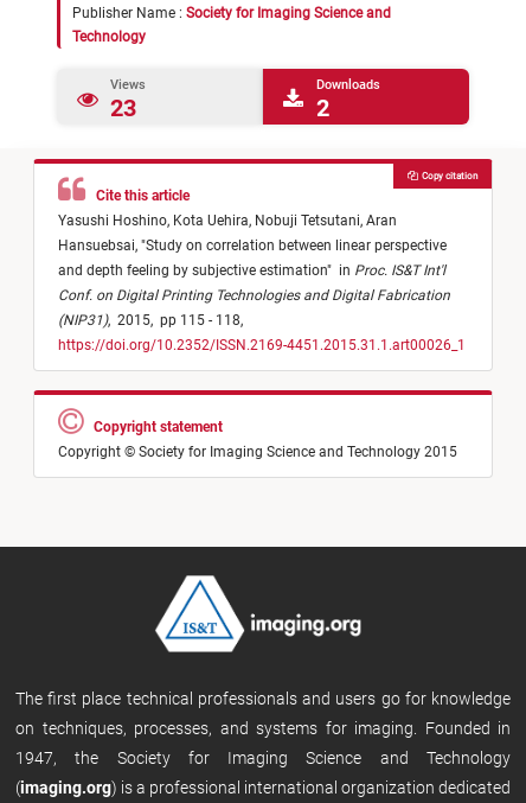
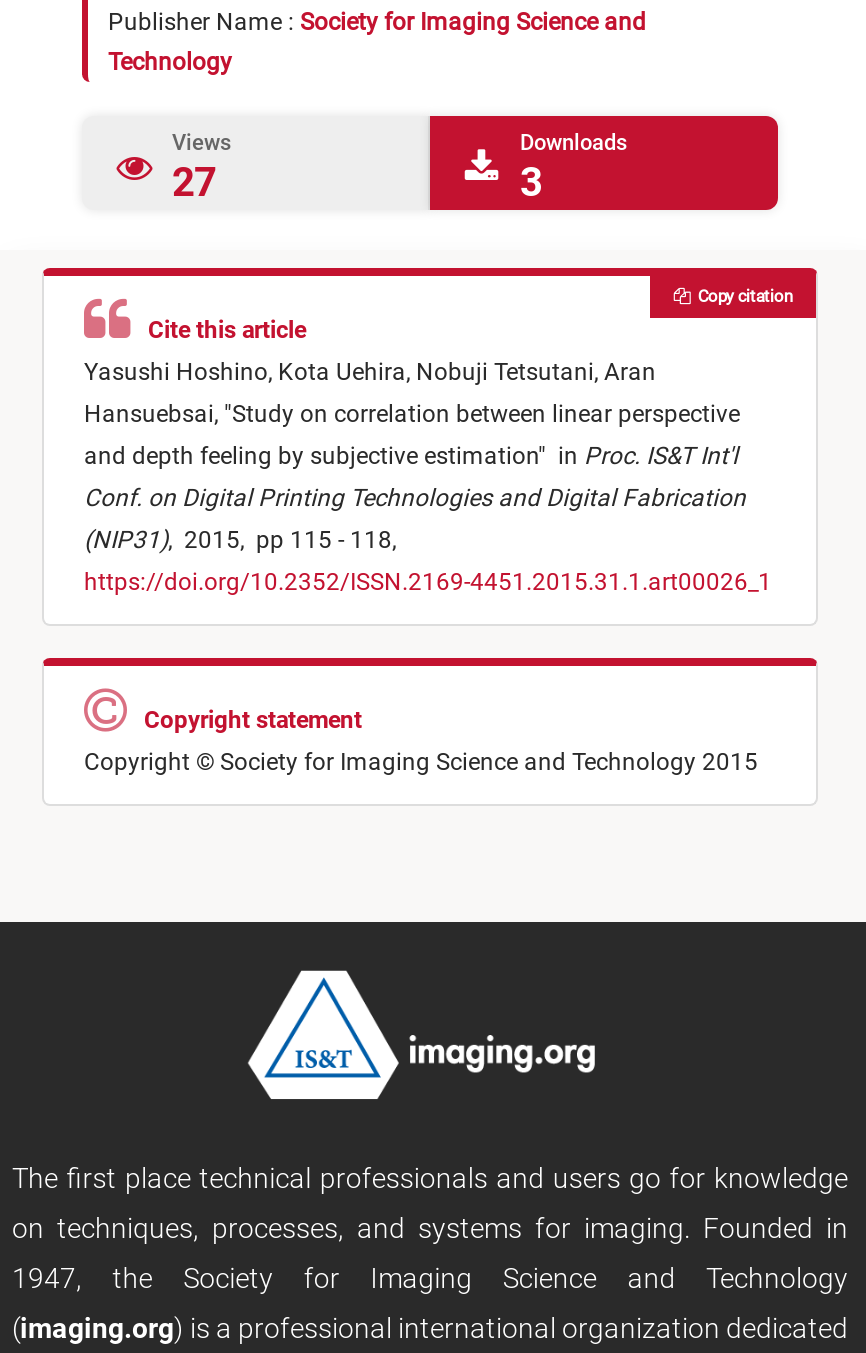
- 23
+ 27

- 2
+ 3
